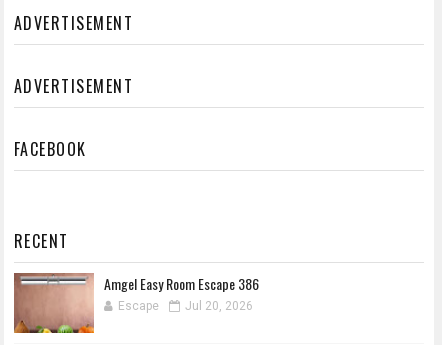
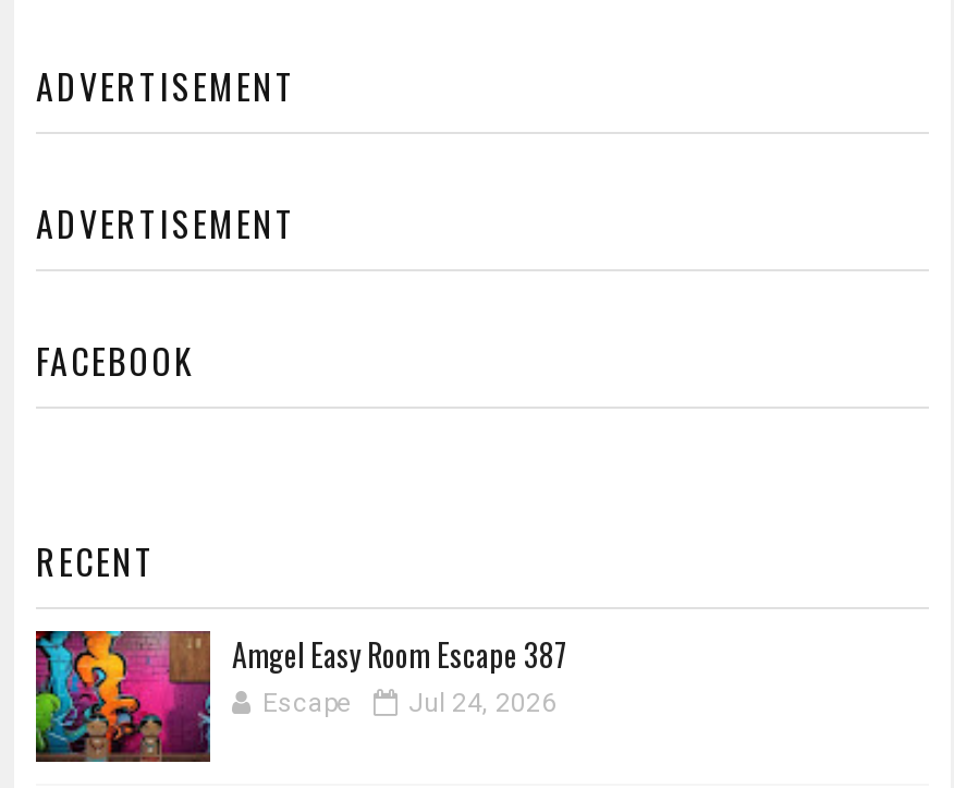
- [image]
- Amgel Easy Room Escape 386
+ [image]
+ Amgel Easy Room Escape 387

- Escape Jul 20, 2026
+ Escape Jul 24, 2026
